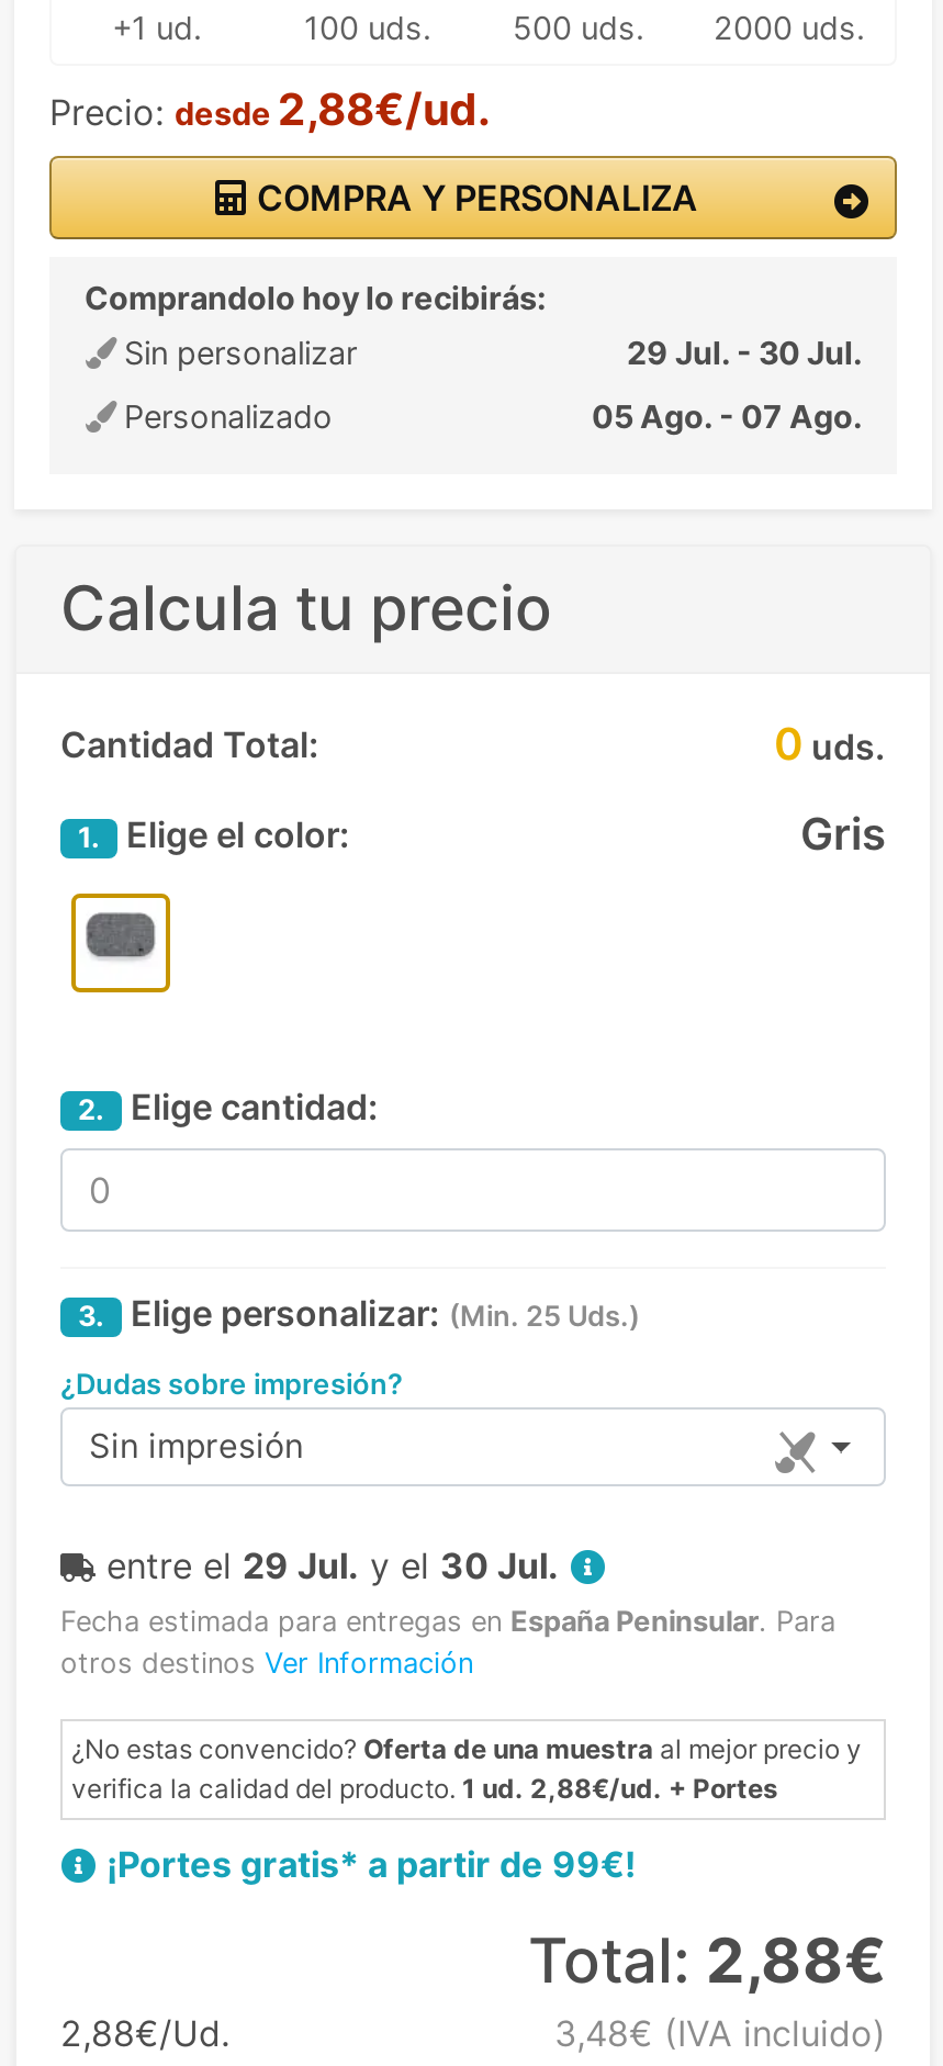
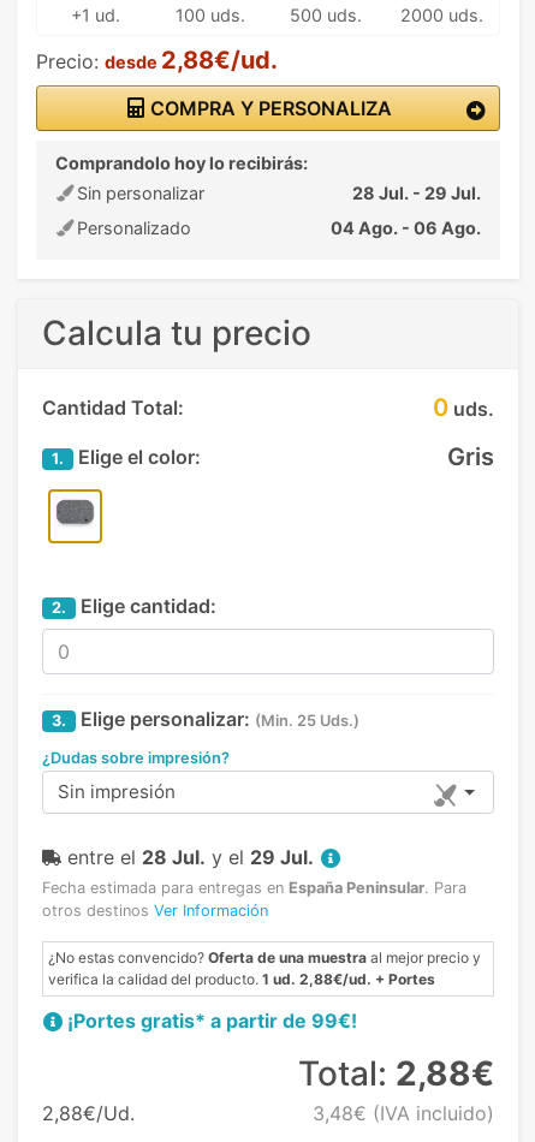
- 29 Jul. - 30 Jul.
+ 28 Jul. - 29 Jul.

- 05 Ago. - 07 Ago.
+ 04 Ago. - 06 Ago.

- entre el 29 Jul. y el 30 Jul.
+ entre el 28 Jul. y el 29 Jul.
